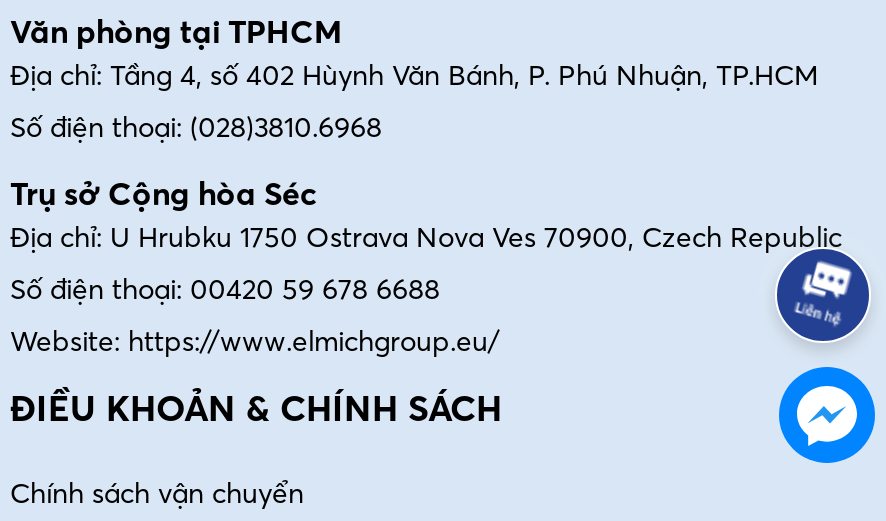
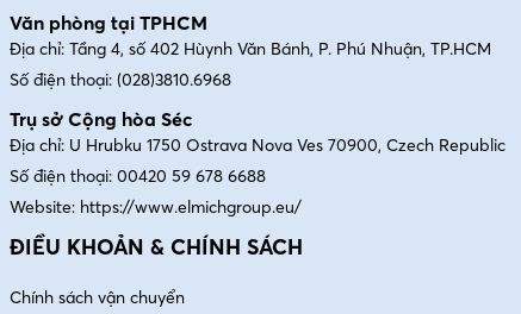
- [image]

- [image]
